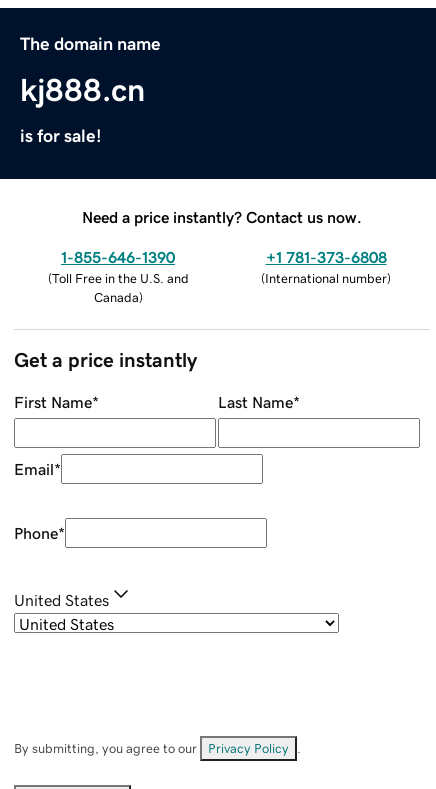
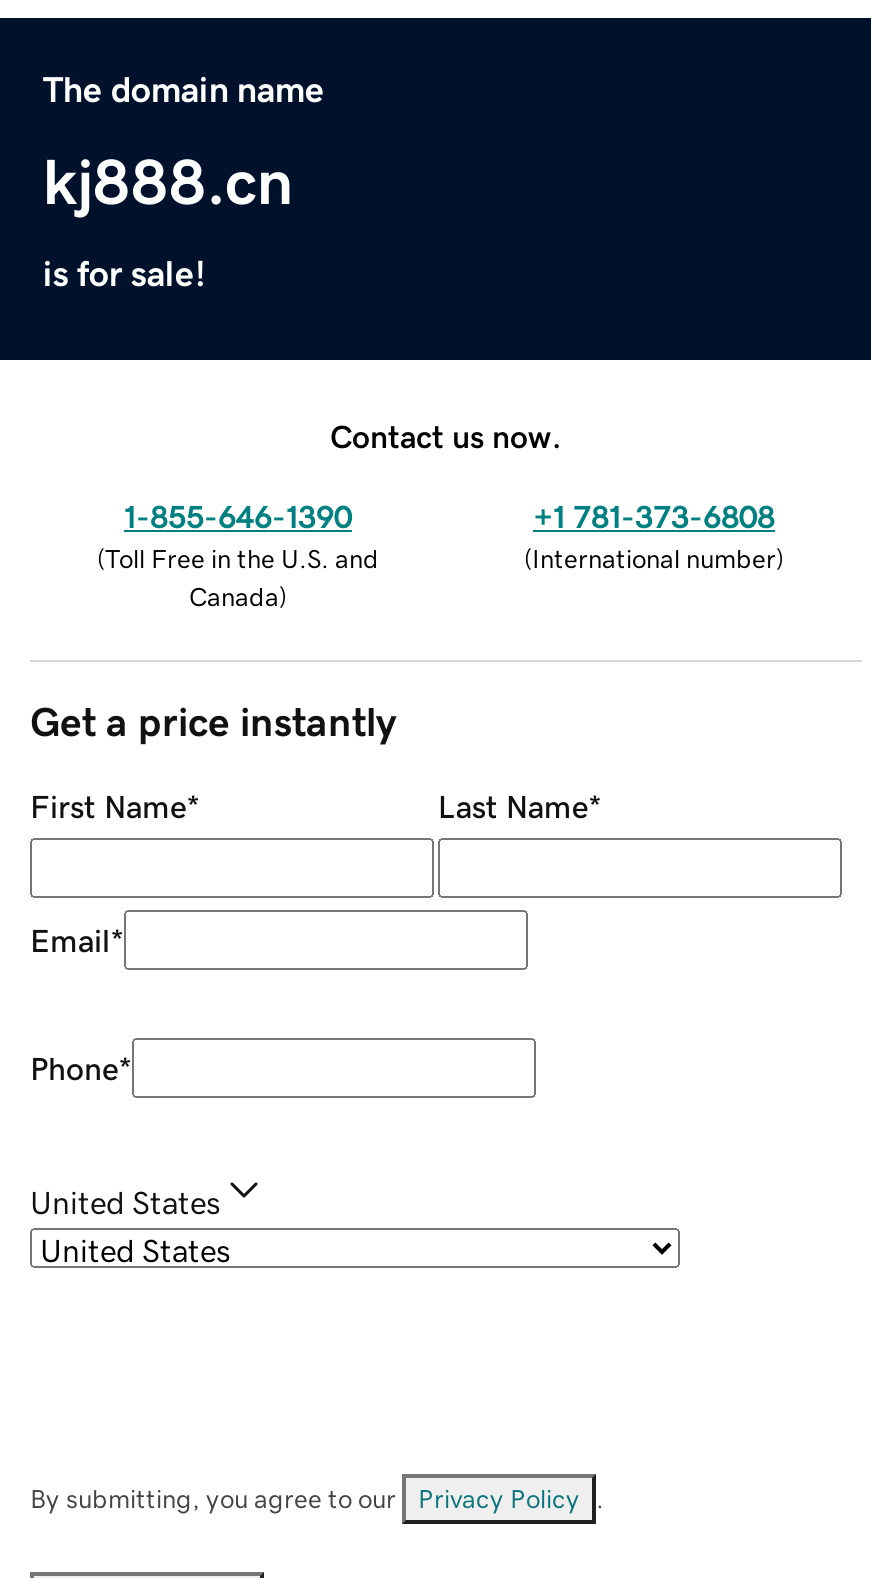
- Need a price instantly? Contact us now.
+ Contact us now.
